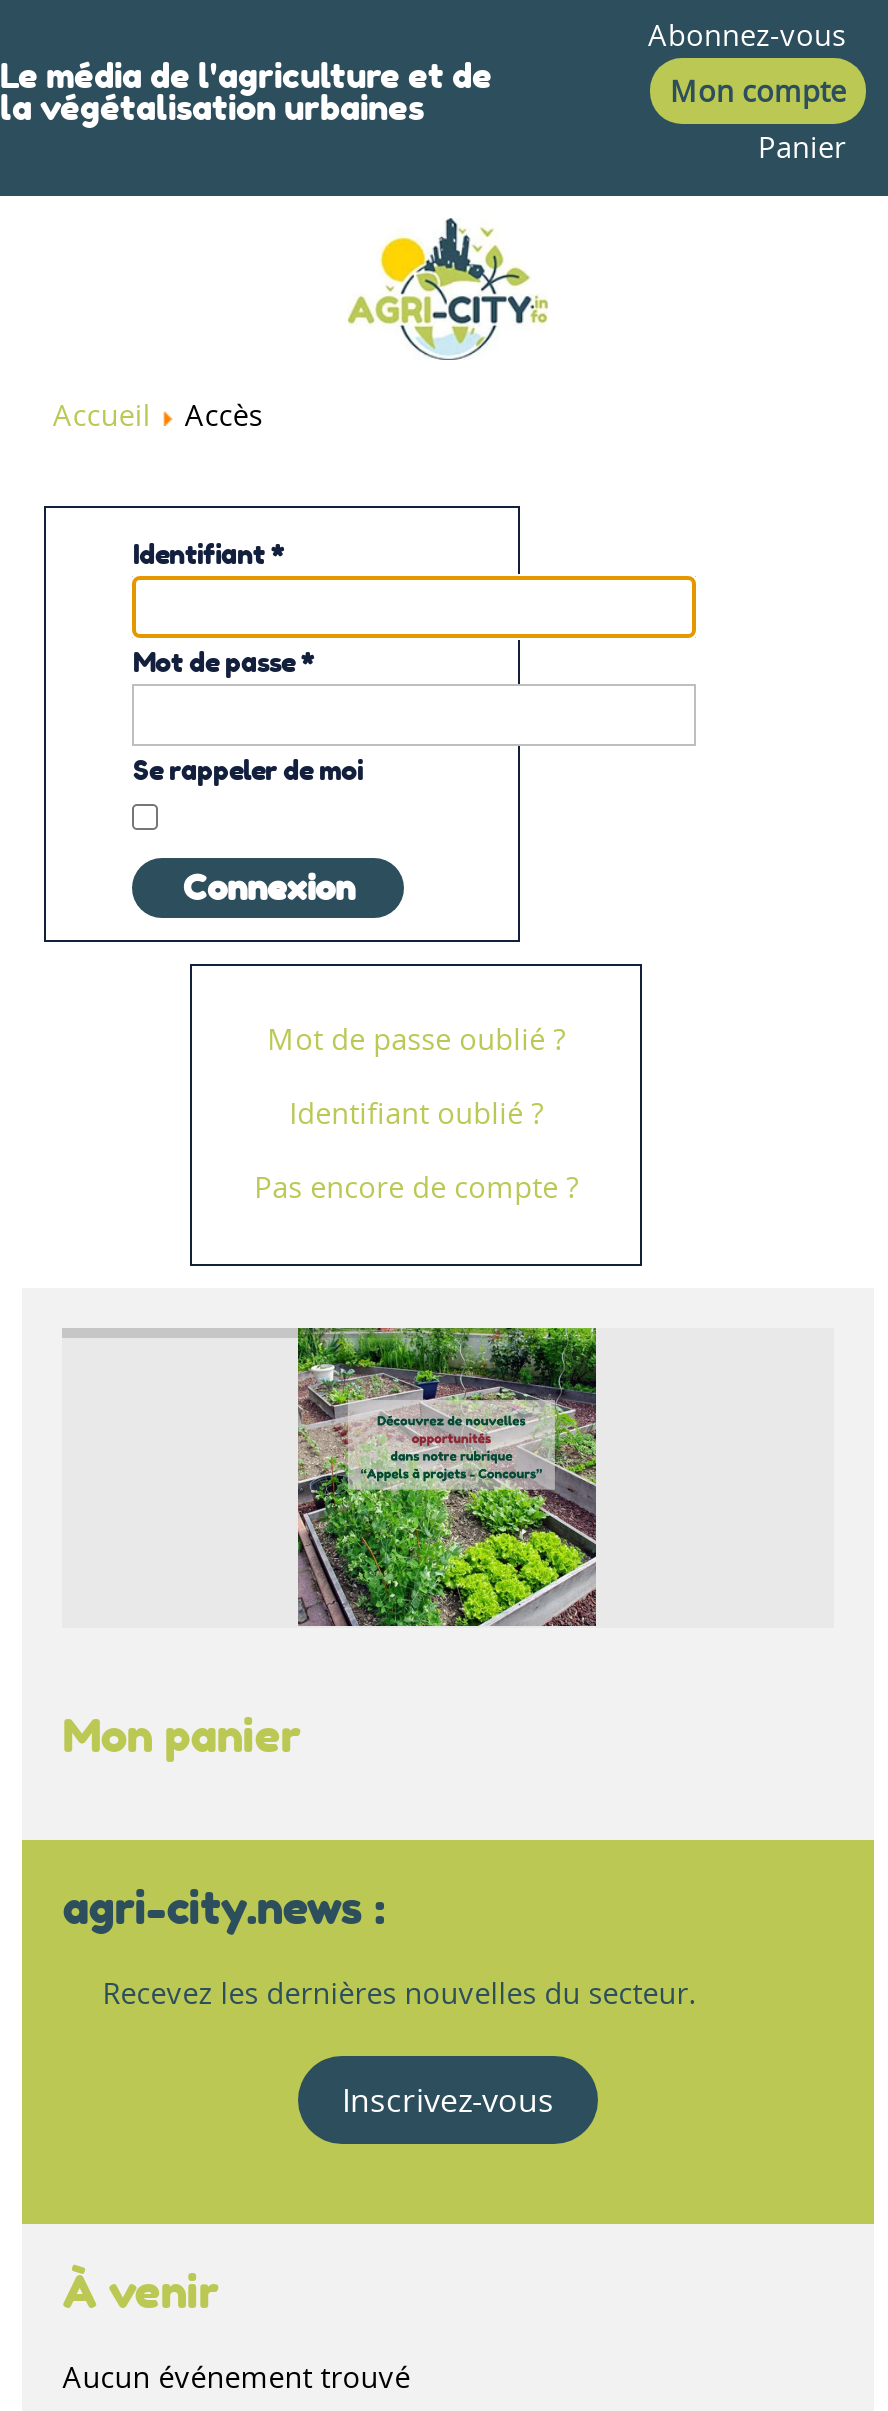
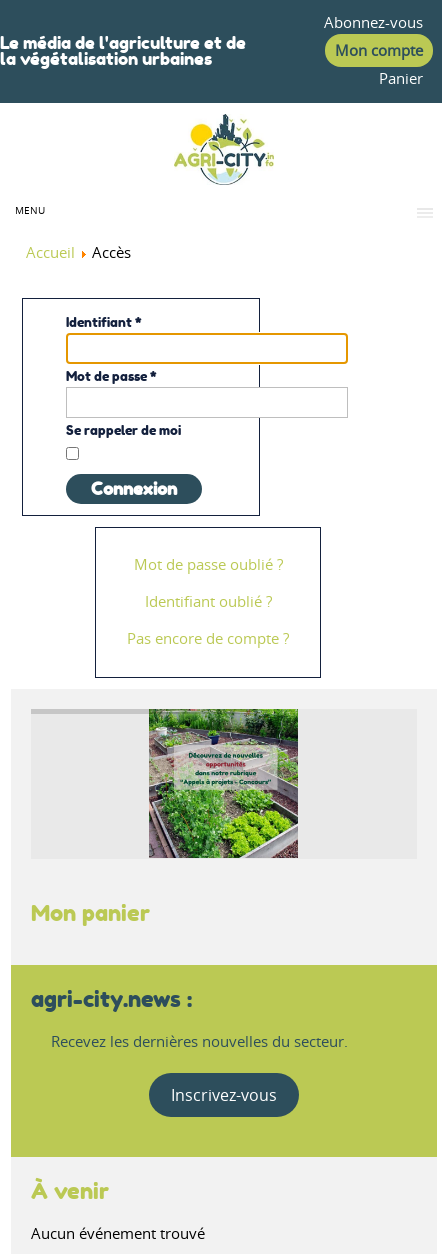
+ MENU
